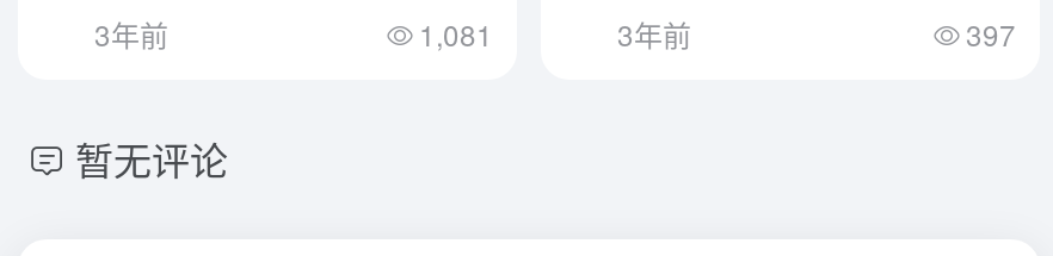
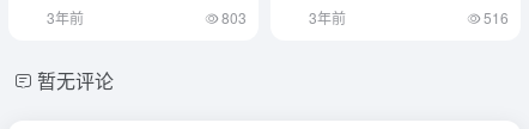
- 1,081
+ 803

- 397
+ 516
